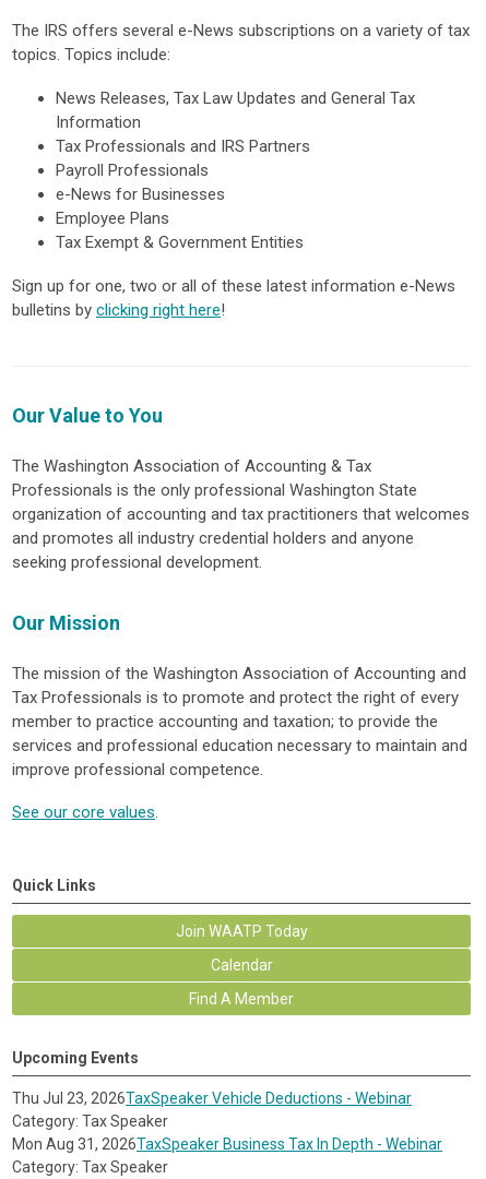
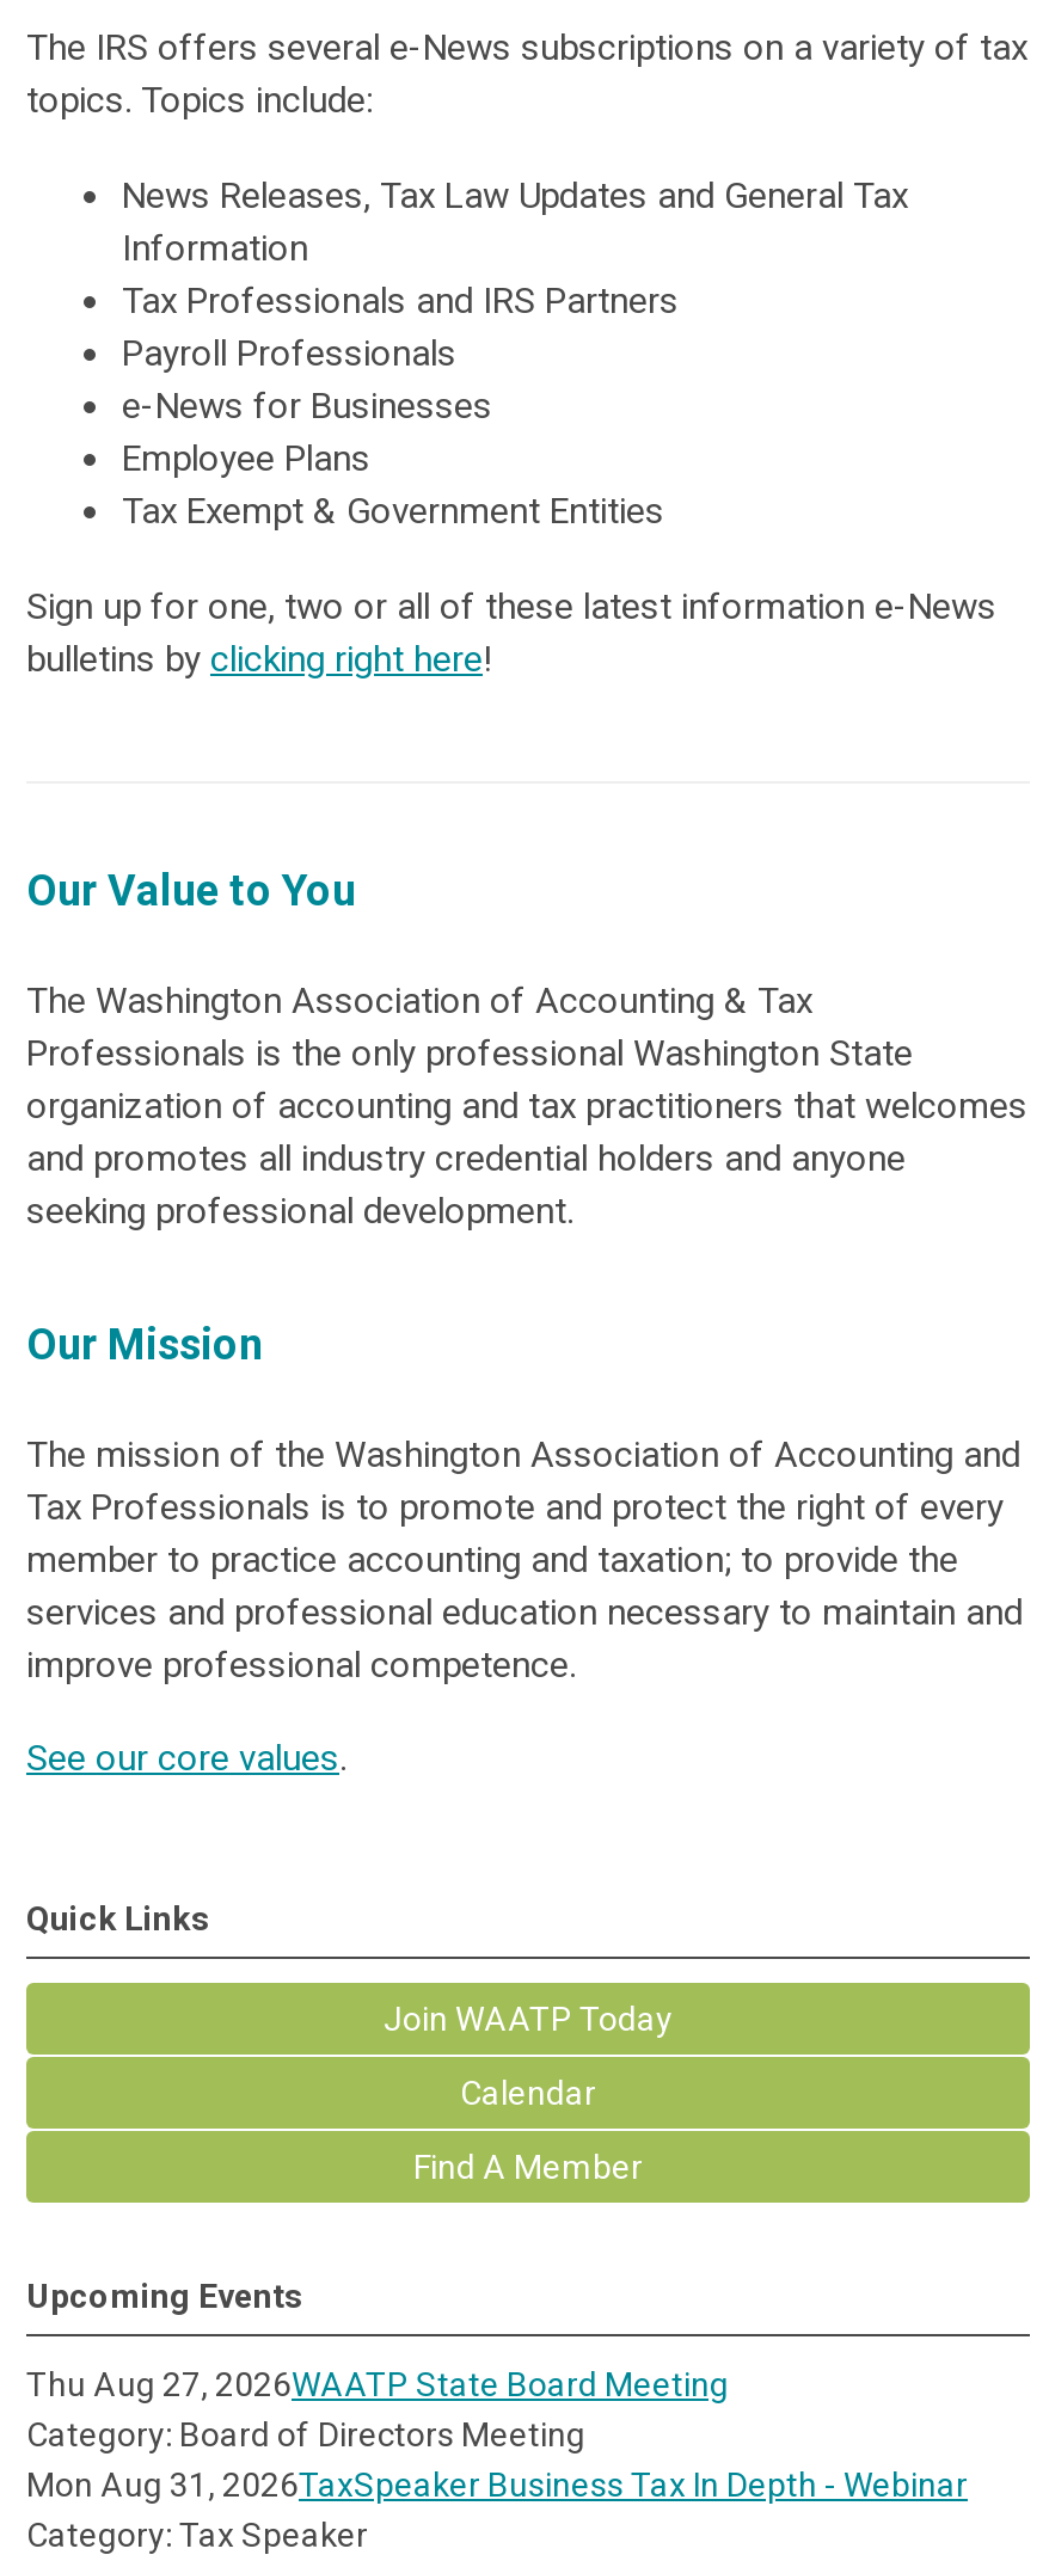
- Thu Jul 23, 2026TaxSpeaker Vehicle Deductions - Webinar
- Category: Tax Speaker
+ Thu Aug 27, 2026WAATP State Board Meeting
+ Category: Board of Directors Meeting
